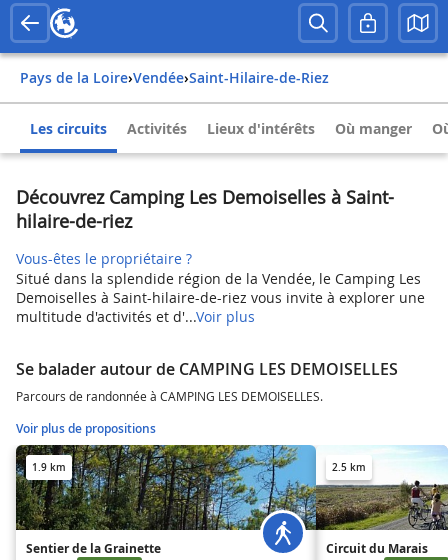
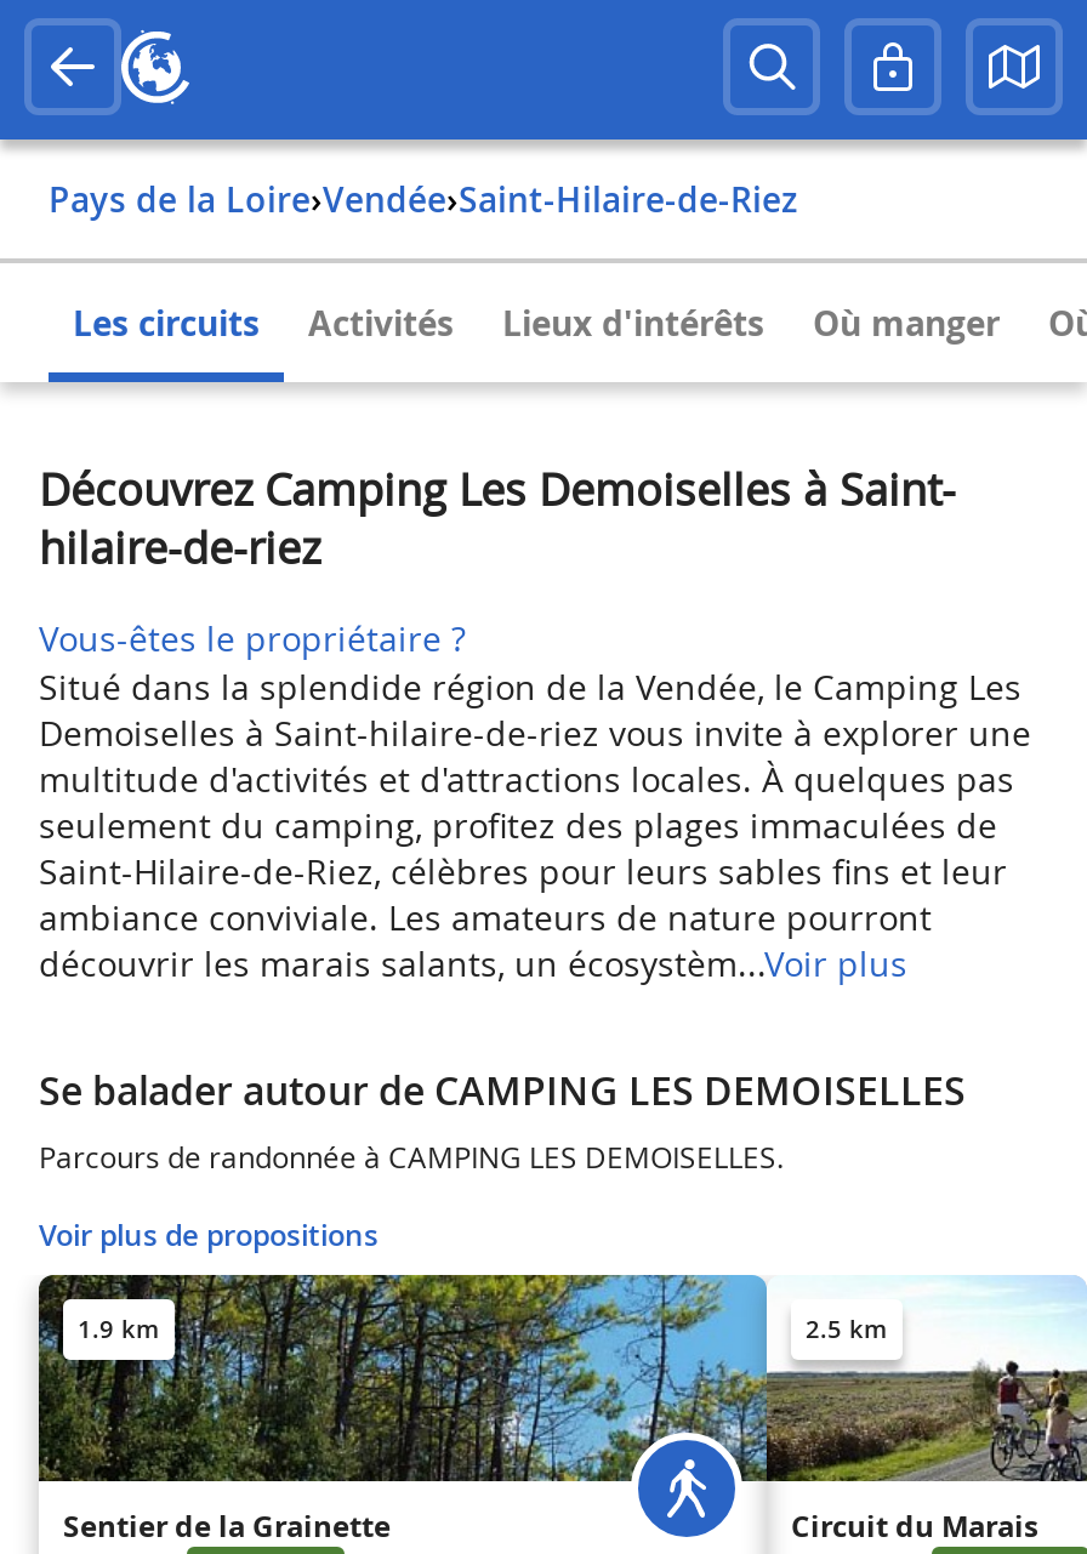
- multitude d'activités et d'...Voir plus
+ multitude d'activités et d'attractions locales. À quelques pas
+ seulement du camping, profitez des plages immaculées de
+ Saint-Hilaire-de-Riez, célèbres pour leurs sables fins et leur
+ ambiance conviviale. Les amateurs de nature pourront
+ découvrir les marais salants, un écosystèm...Voir plus
